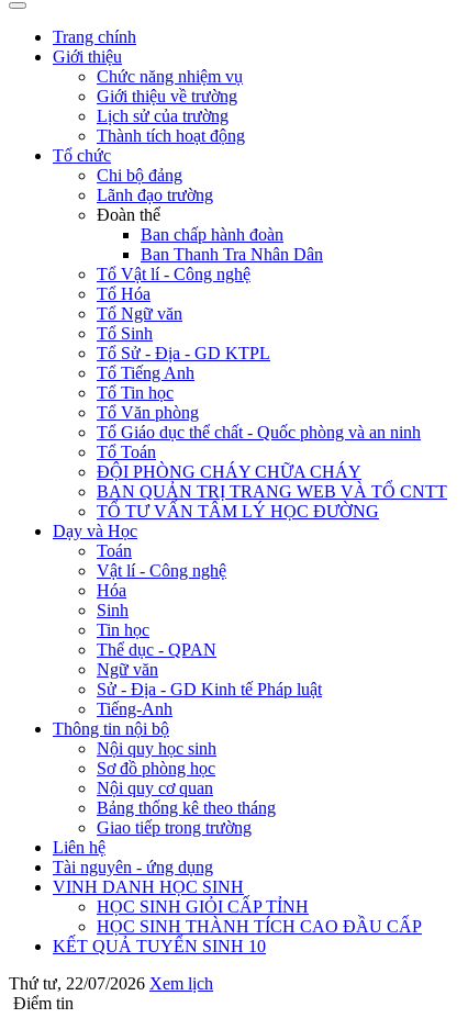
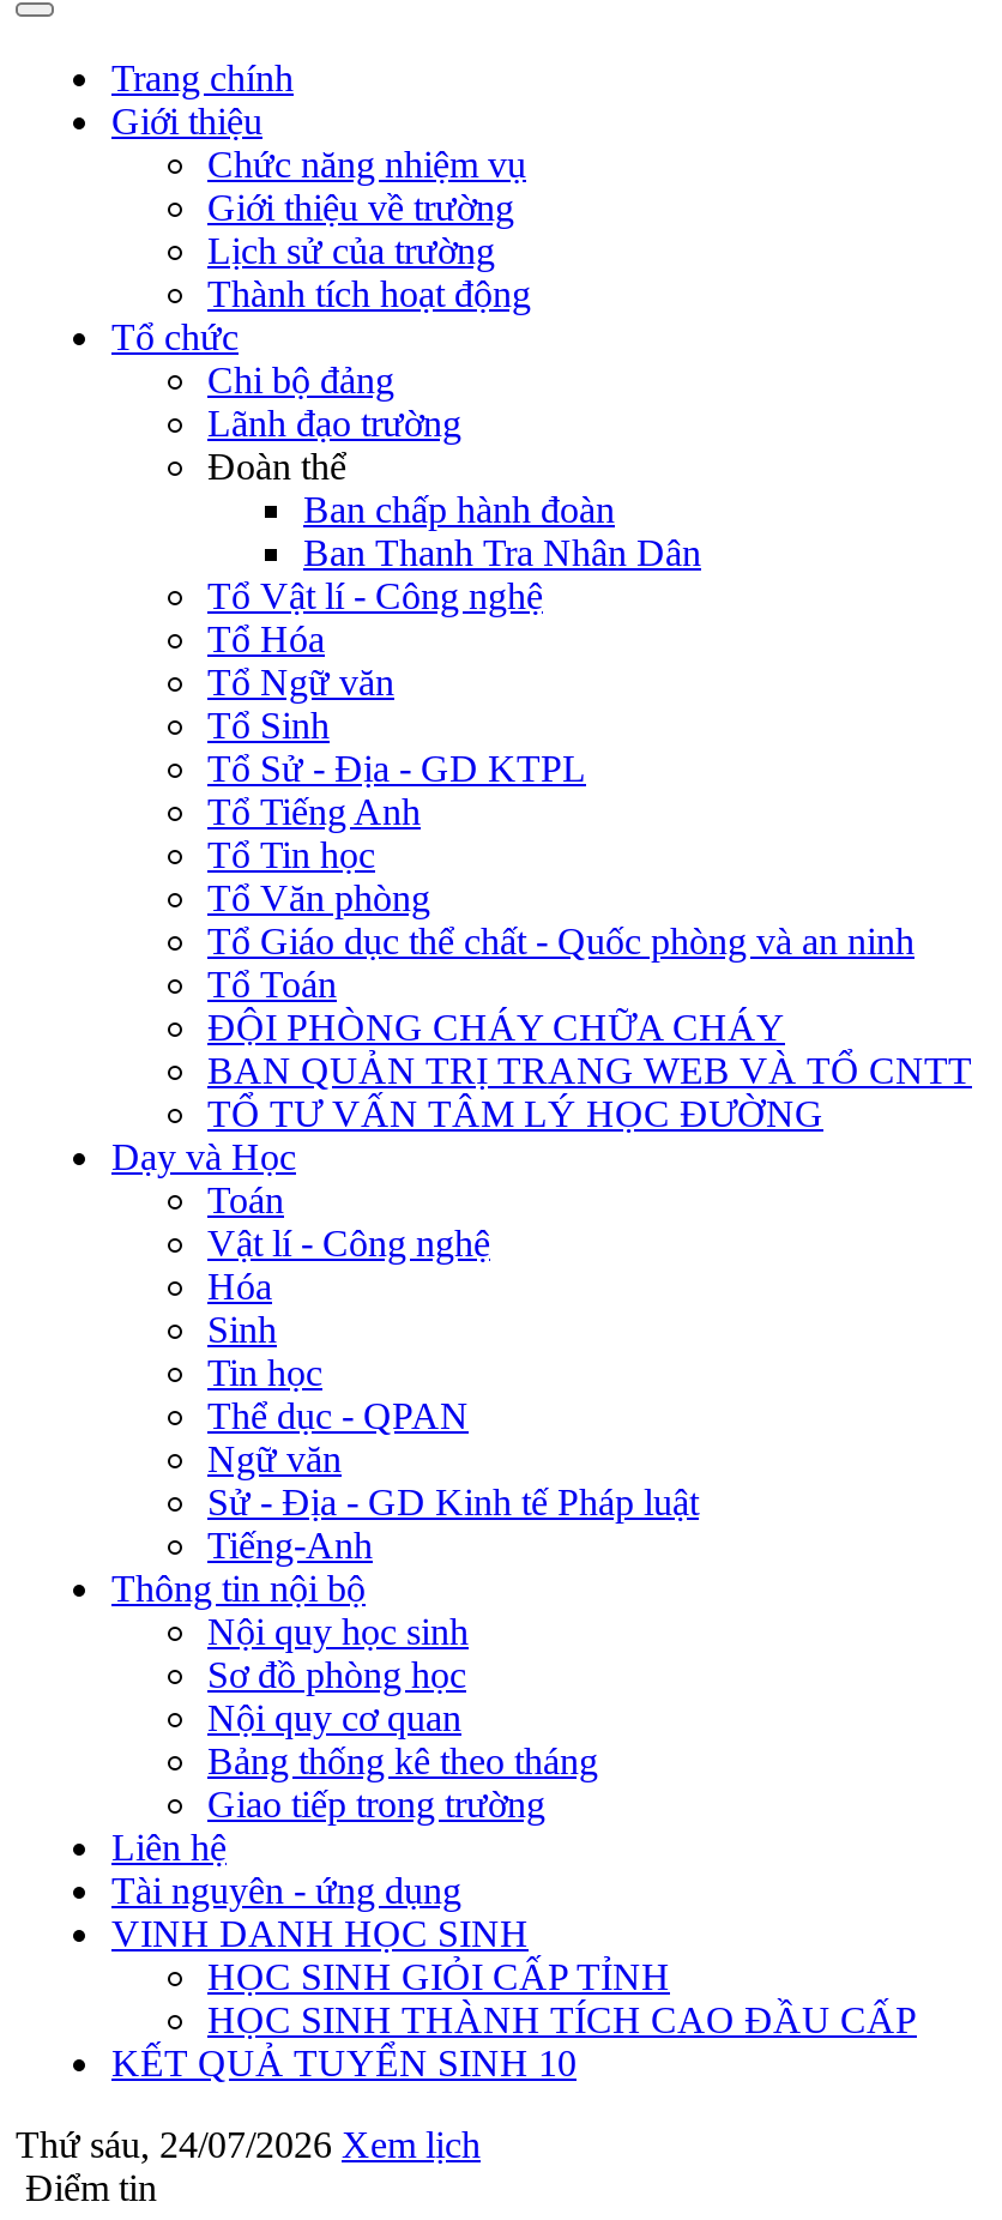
- Thứ tư, 22/07/2026 Xem lịch
+ Thứ sáu, 24/07/2026 Xem lịch
